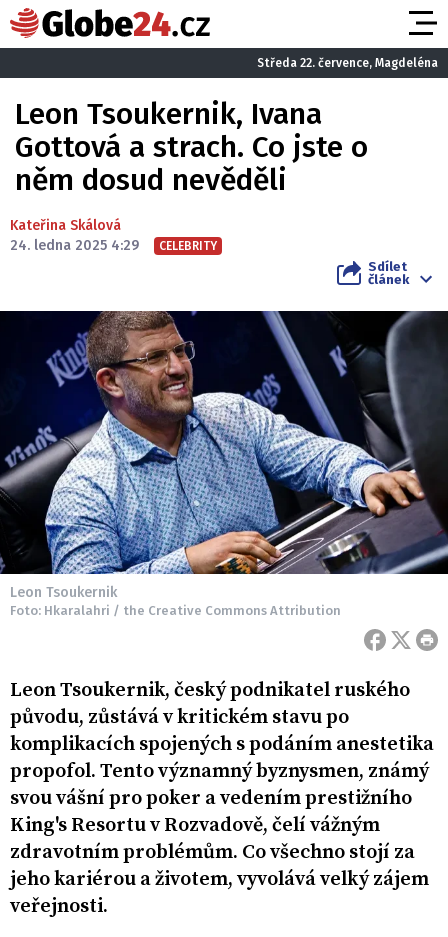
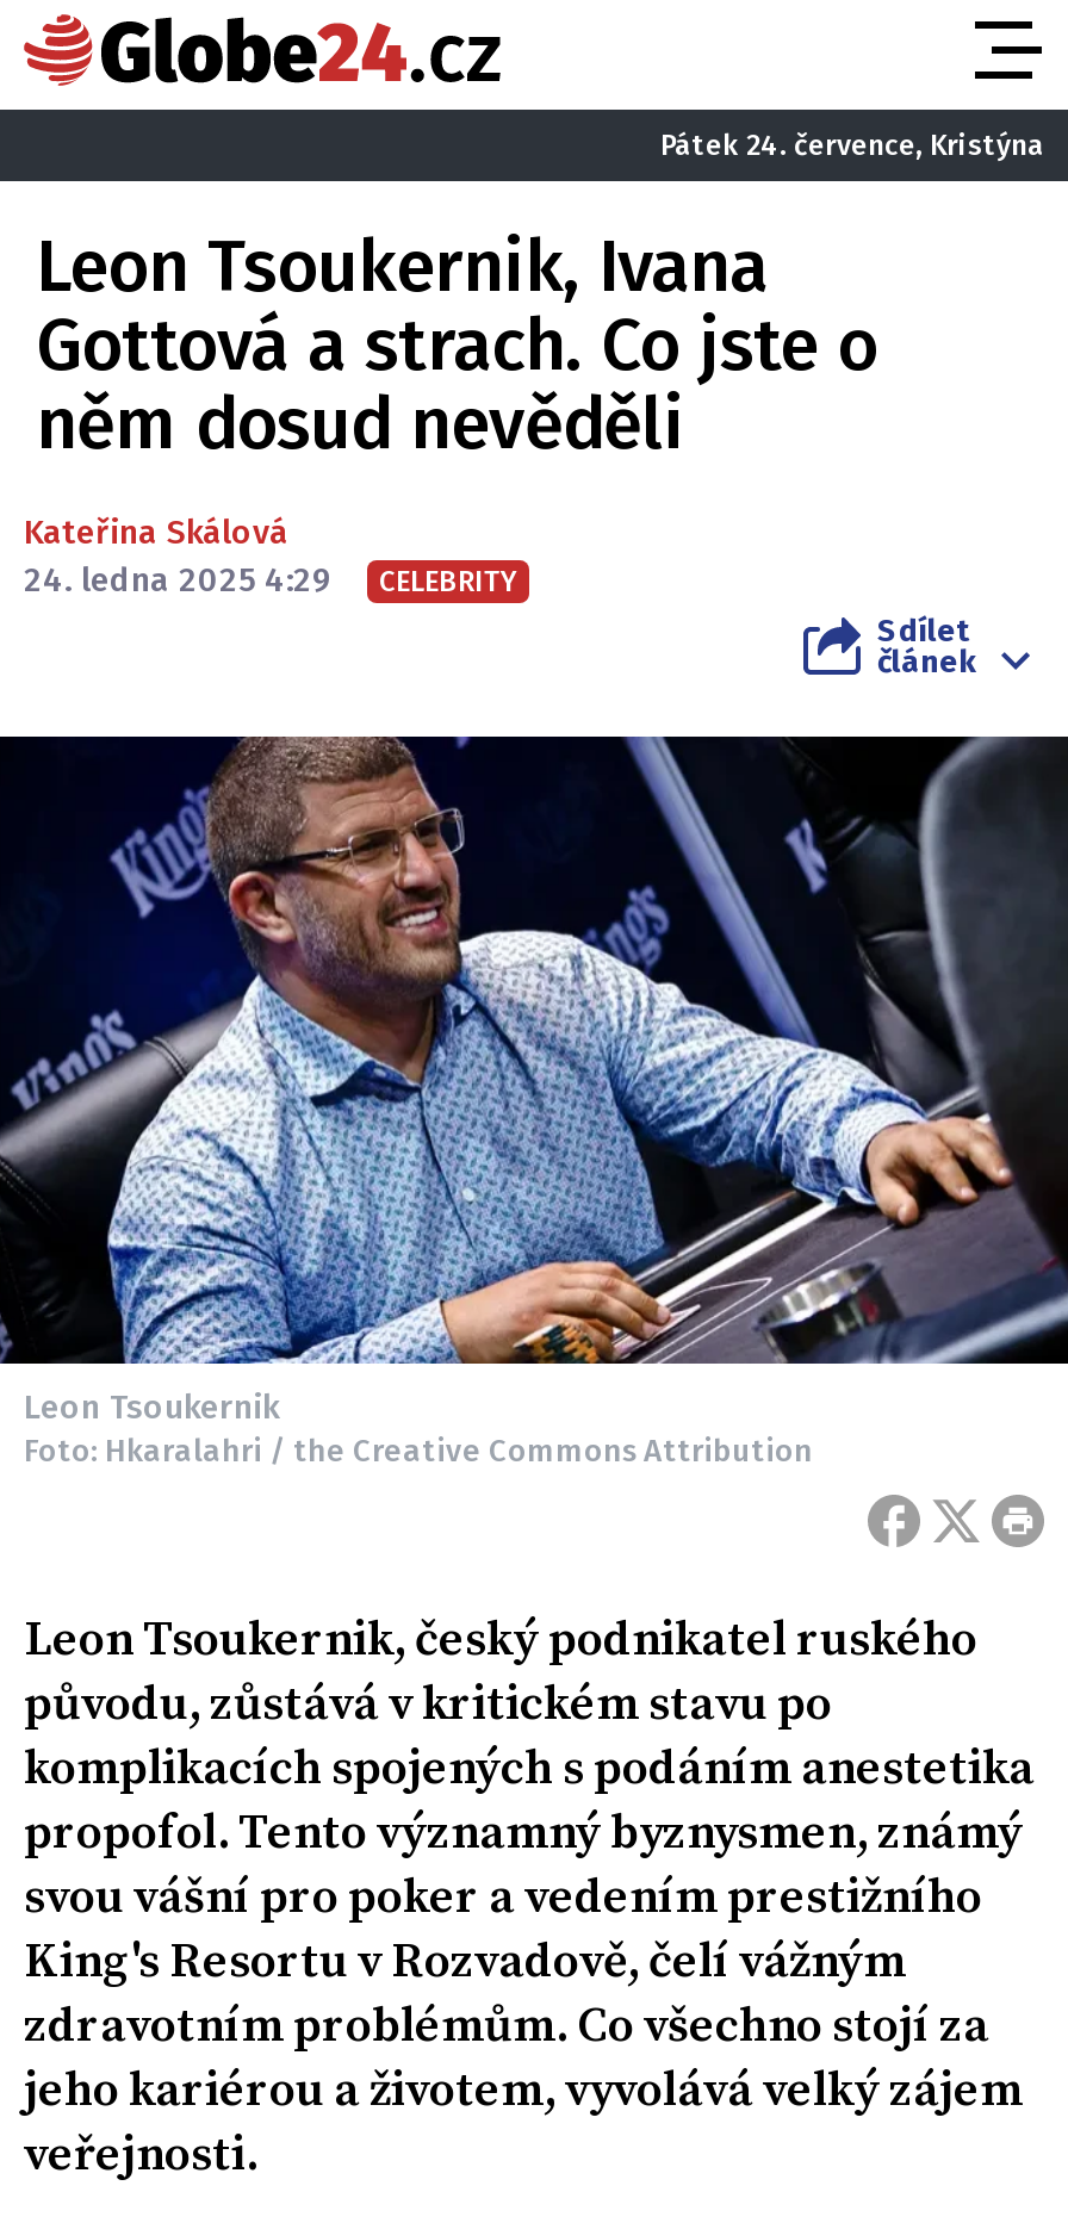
- Středa 22. července, Magdeléna
+ Pátek 24. července, Kristýna
